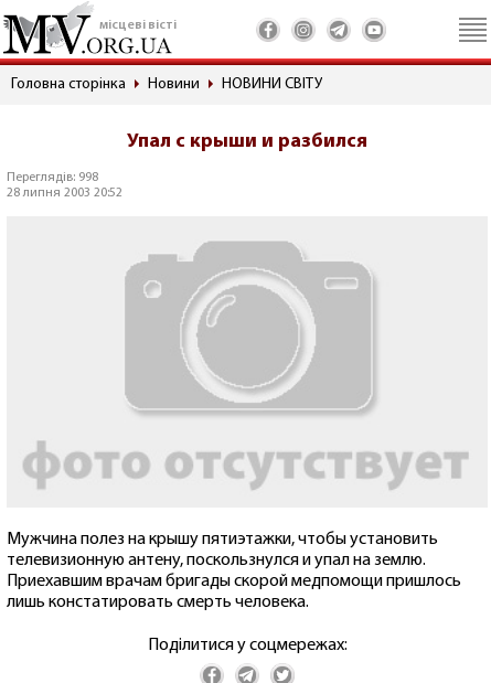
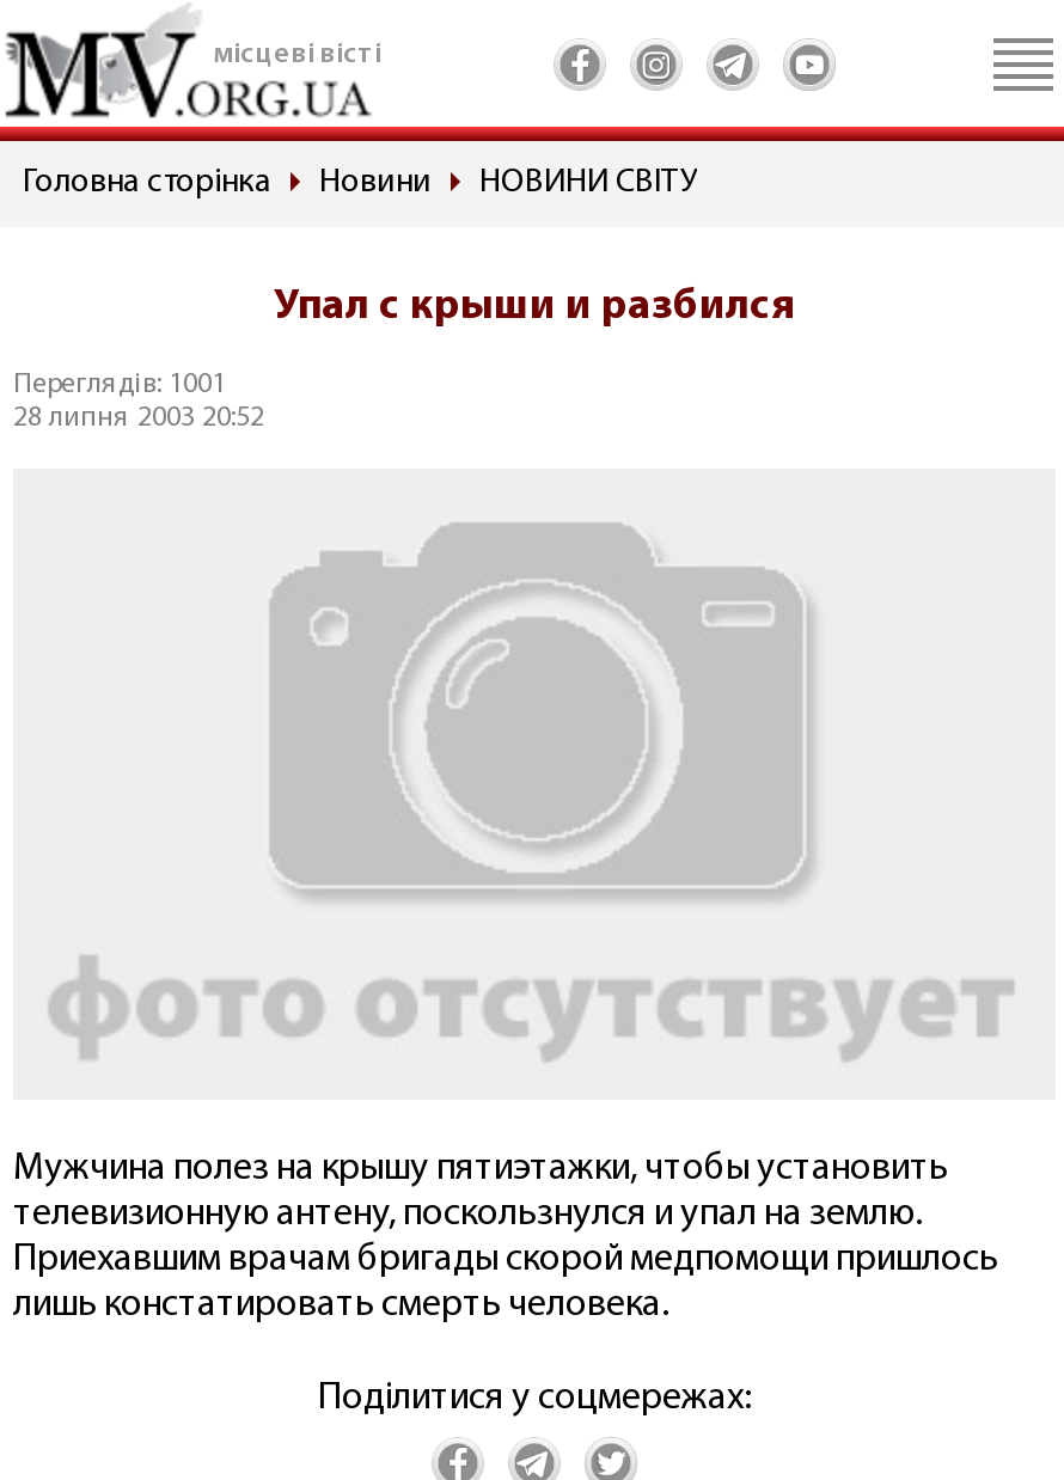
- Переглядів: 998
+ Переглядів: 1001
